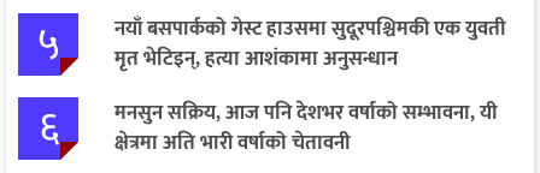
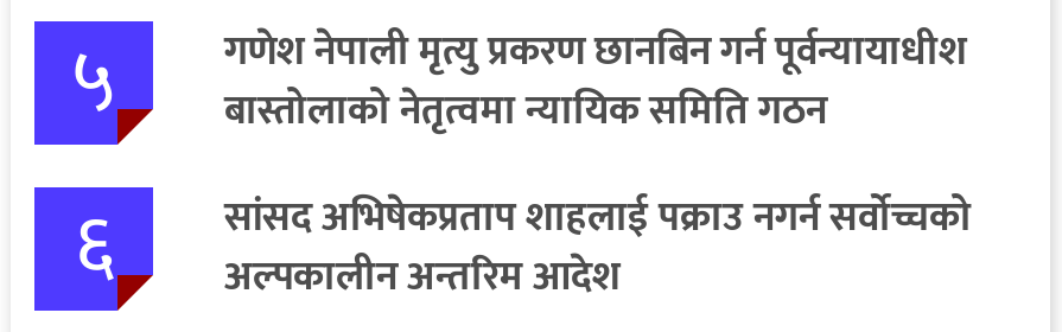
- नयाँ बसपार्कको गेस्ट हाउसमा सुदूरपश्चिमकी एक युवती
- मृत भेटिइन्, हत्या आशंकामा अनुसन्धान
+ गणेश नेपाली मृत्यु प्रकरण छानबिन गर्न पूर्वन्यायाधीश
+ बास्तोलाको नेतृत्वमा न्यायिक समिति गठन

- मनसुन सक्रिय, आज पनि देशभर वर्षाको सम्भावना, यी
- क्षेत्रमा अति भारी वर्षाको चेतावनी
+ सांसद अभिषेकप्रताप शाहलाई पक्राउ नगर्न सर्वोच्चको
+ अल्पकालीन अन्तरिम आदेश
